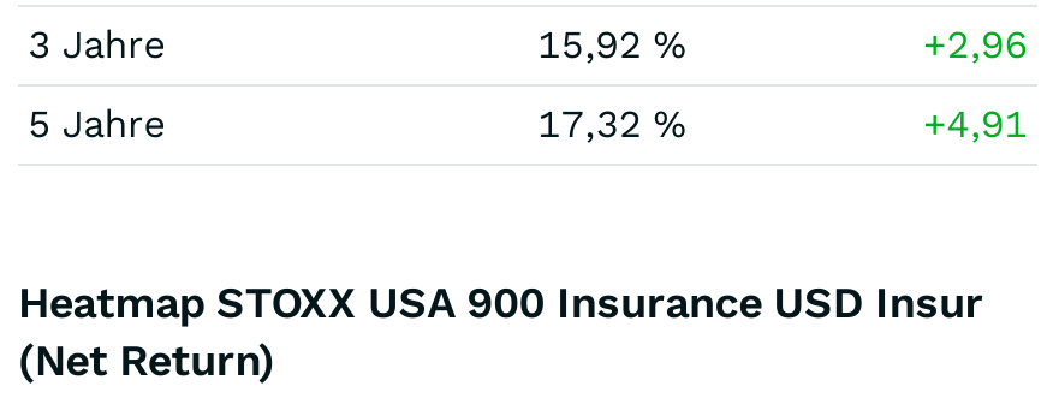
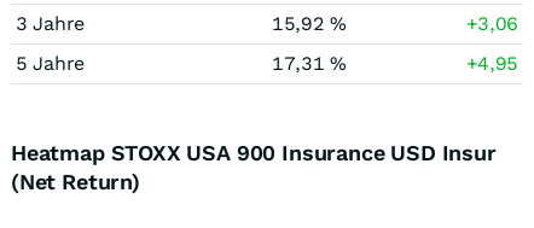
- +2,96
+ +3,06

- 17,32 %
+ 17,31 %

- +4,91
+ +4,95
